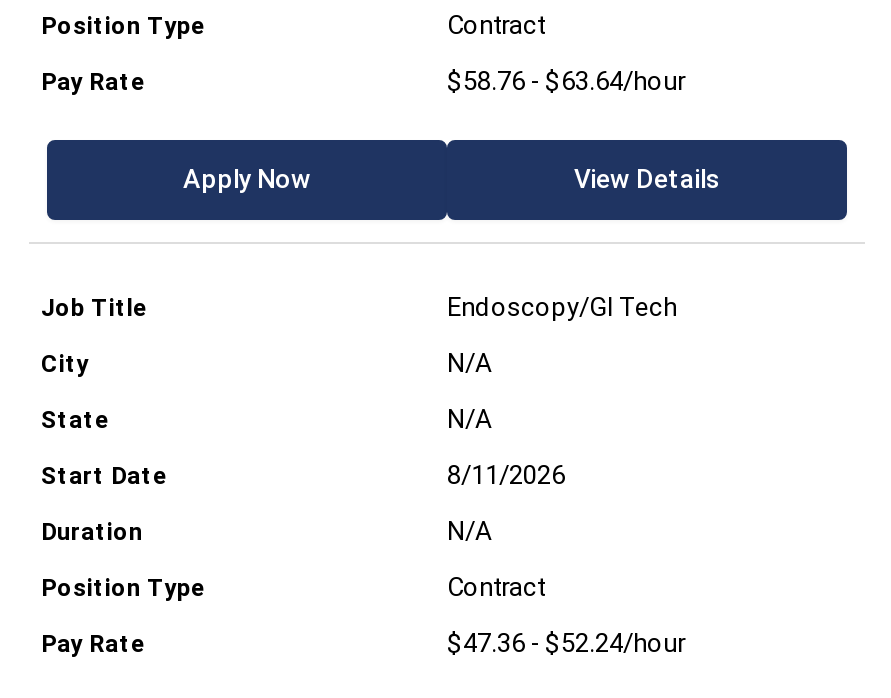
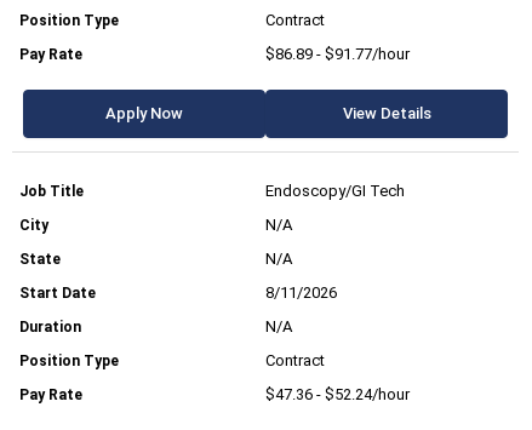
- $58.76 - $63.64/hour
+ $86.89 - $91.77/hour
